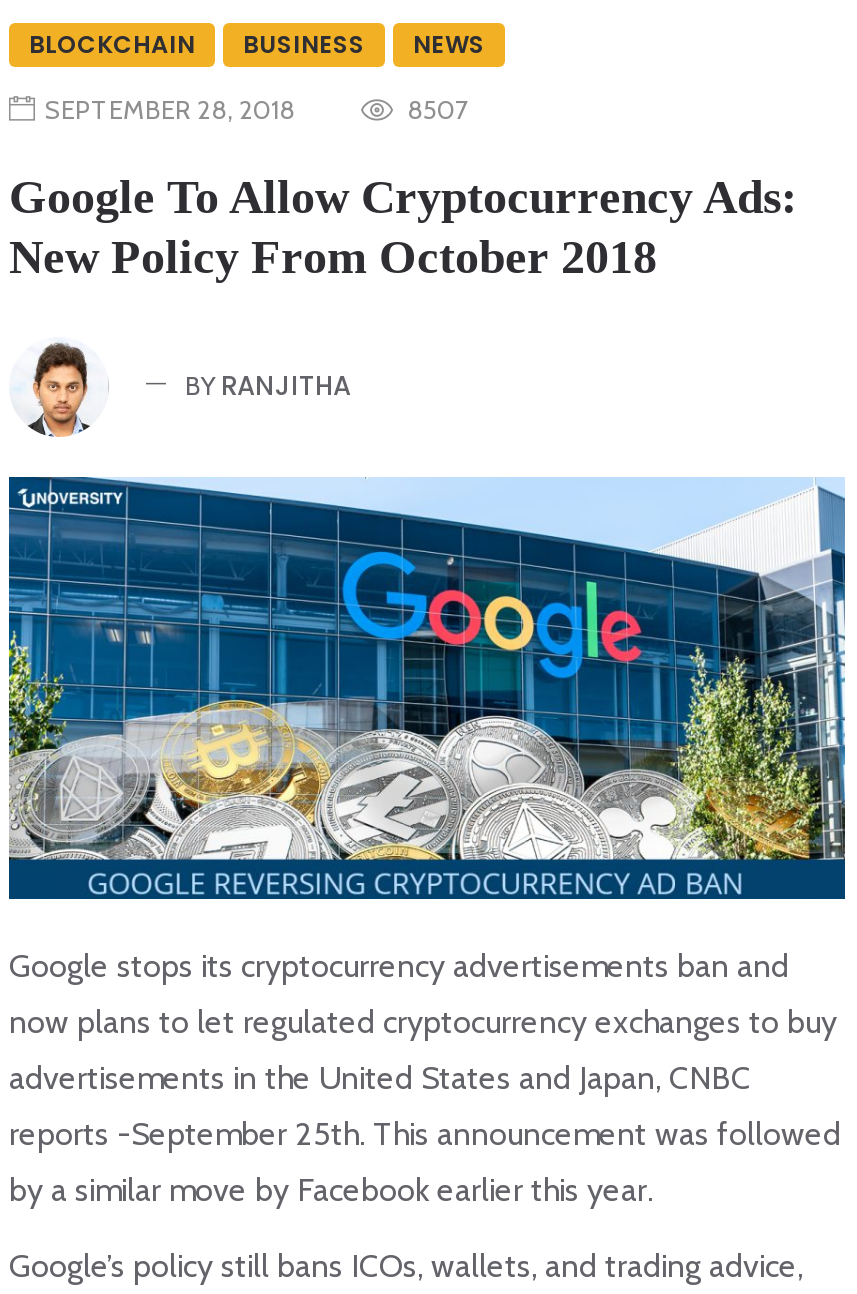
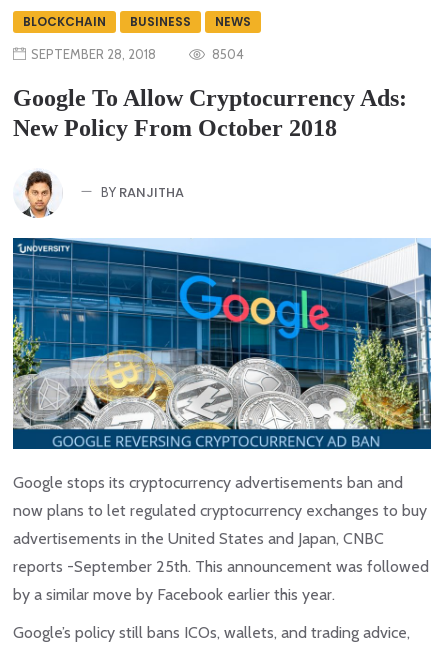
- 8507
+ 8504
